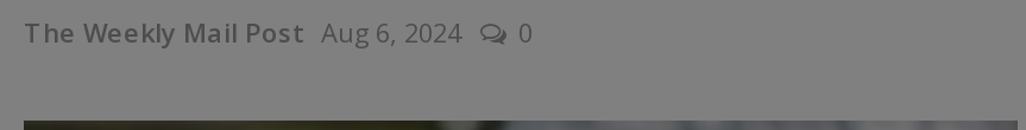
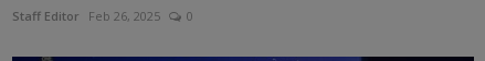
- The Weekly Mail Post Aug 6, 2024
+ Staff Editor Feb 26, 2025
